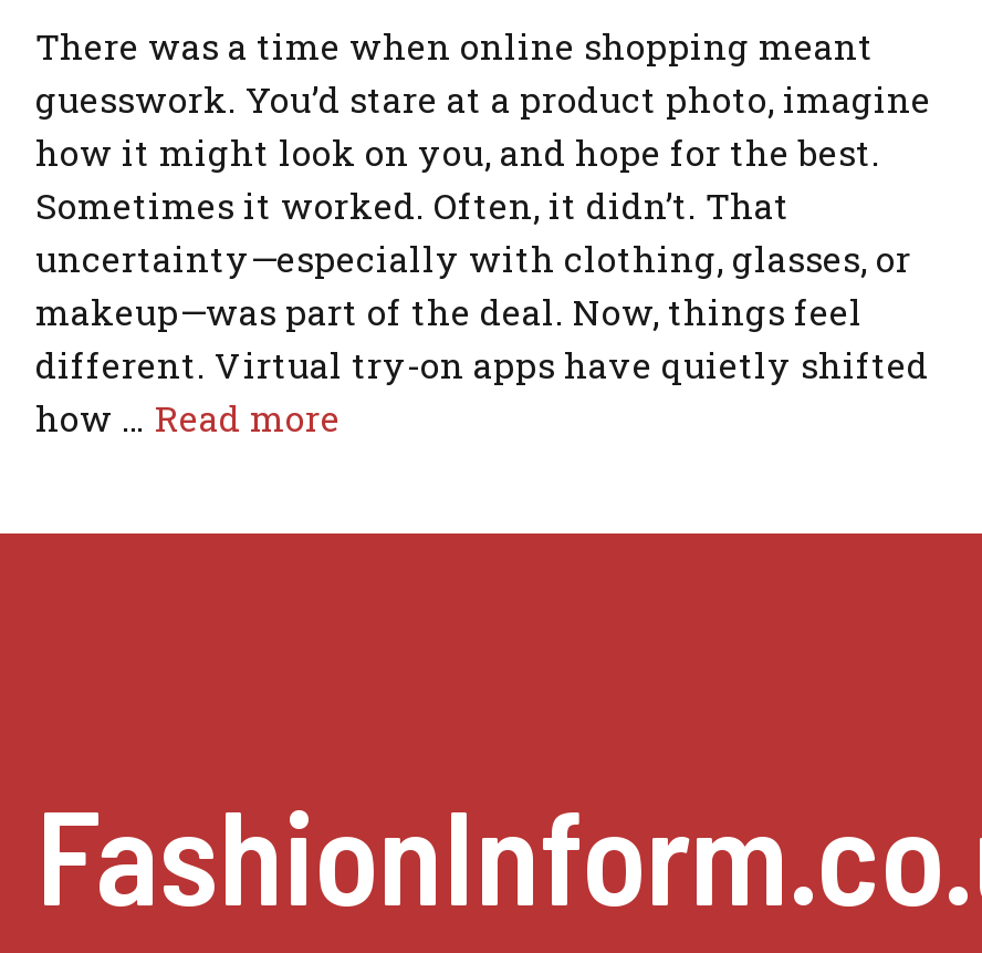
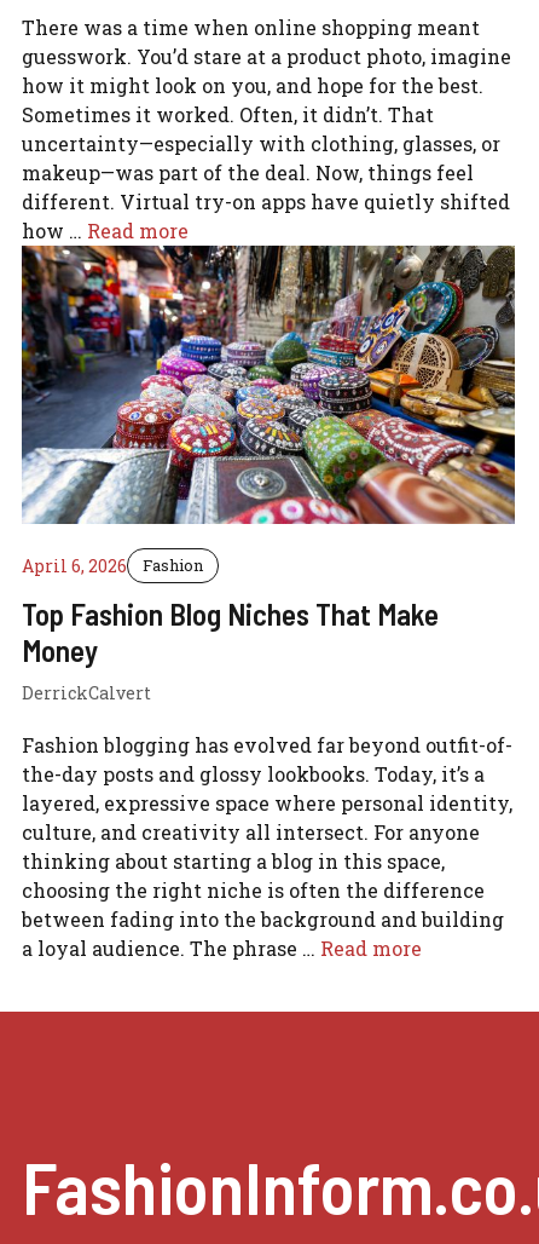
+ [image]
+ April 6, 2026
+ Fashion
+ Top Fashion Blog Niches That Make
+ Money
+ DerrickCalvert
+ Fashion blogging has evolved far beyond outfit-of-
+ the-day posts and glossy lookbooks. Today, it’s a
+ layered, expressive space where personal identity,
+ culture, and creativity all intersect. For anyone
+ thinking about starting a blog in this space,
+ choosing the right niche is often the difference
+ between fading into the background and building
+ a loyal audience. The phrase … Read more
